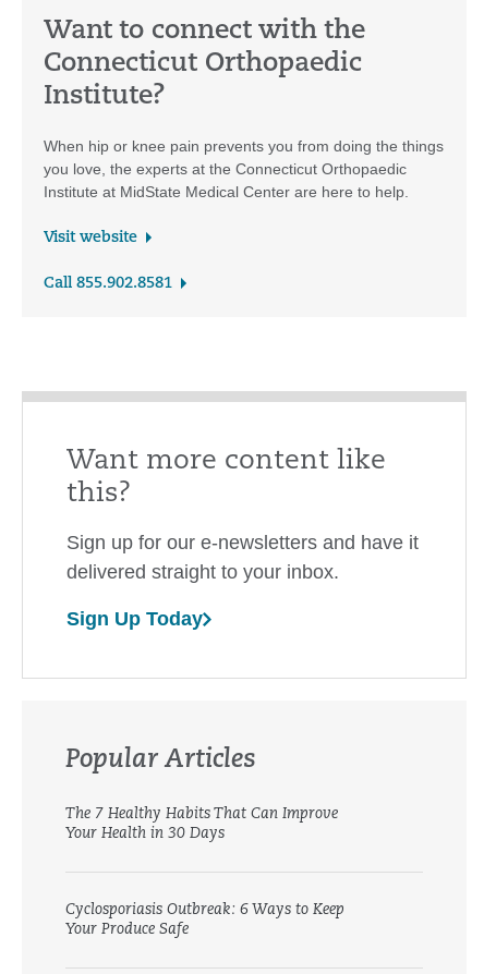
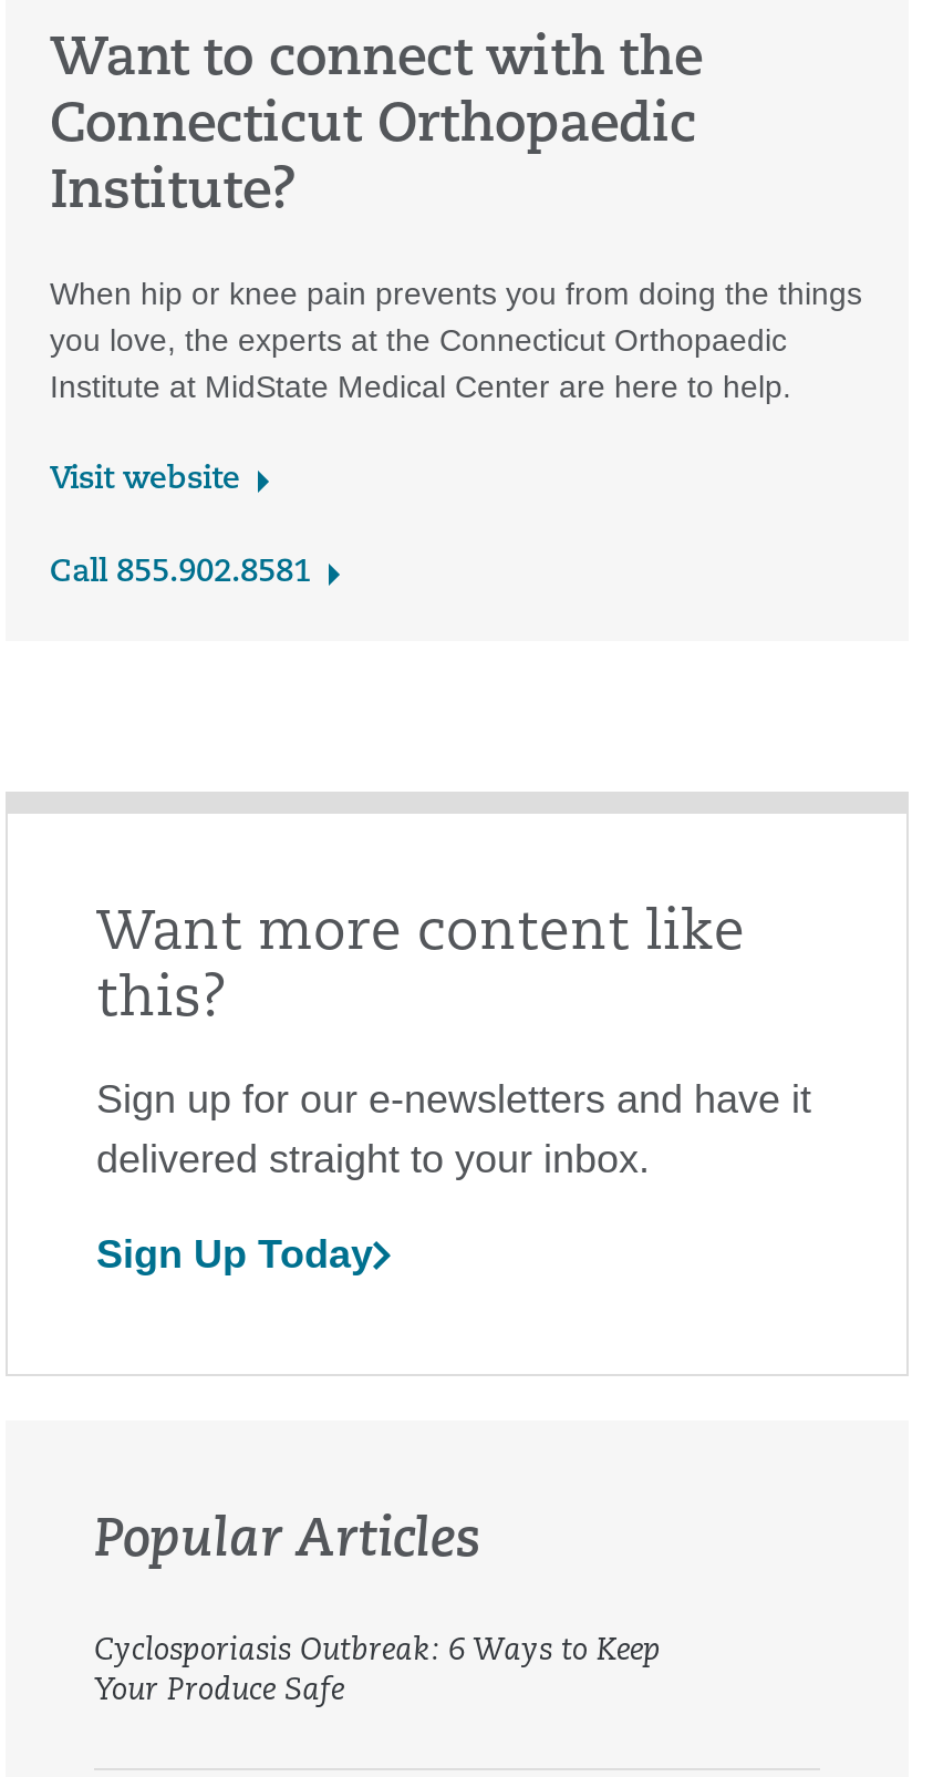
- The 7 Healthy Habits That Can Improve
- Your Health in 30 Days
